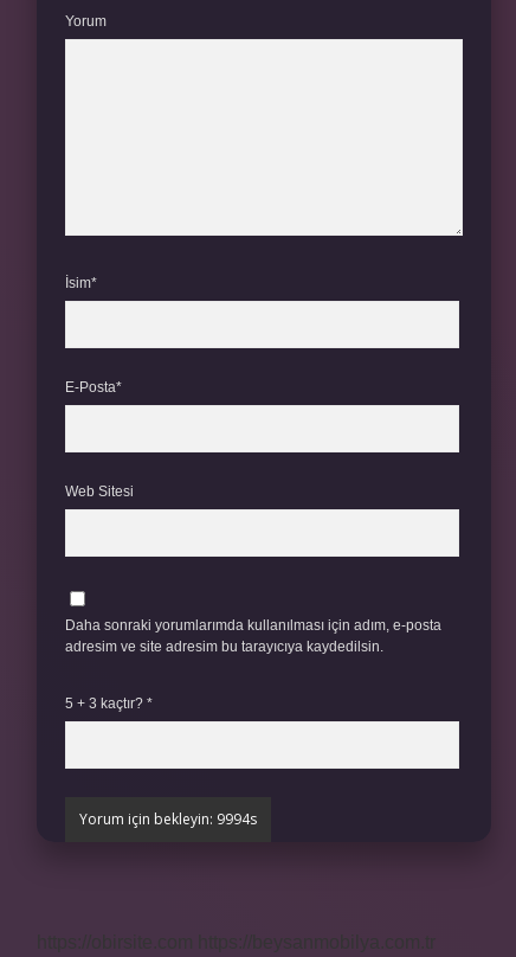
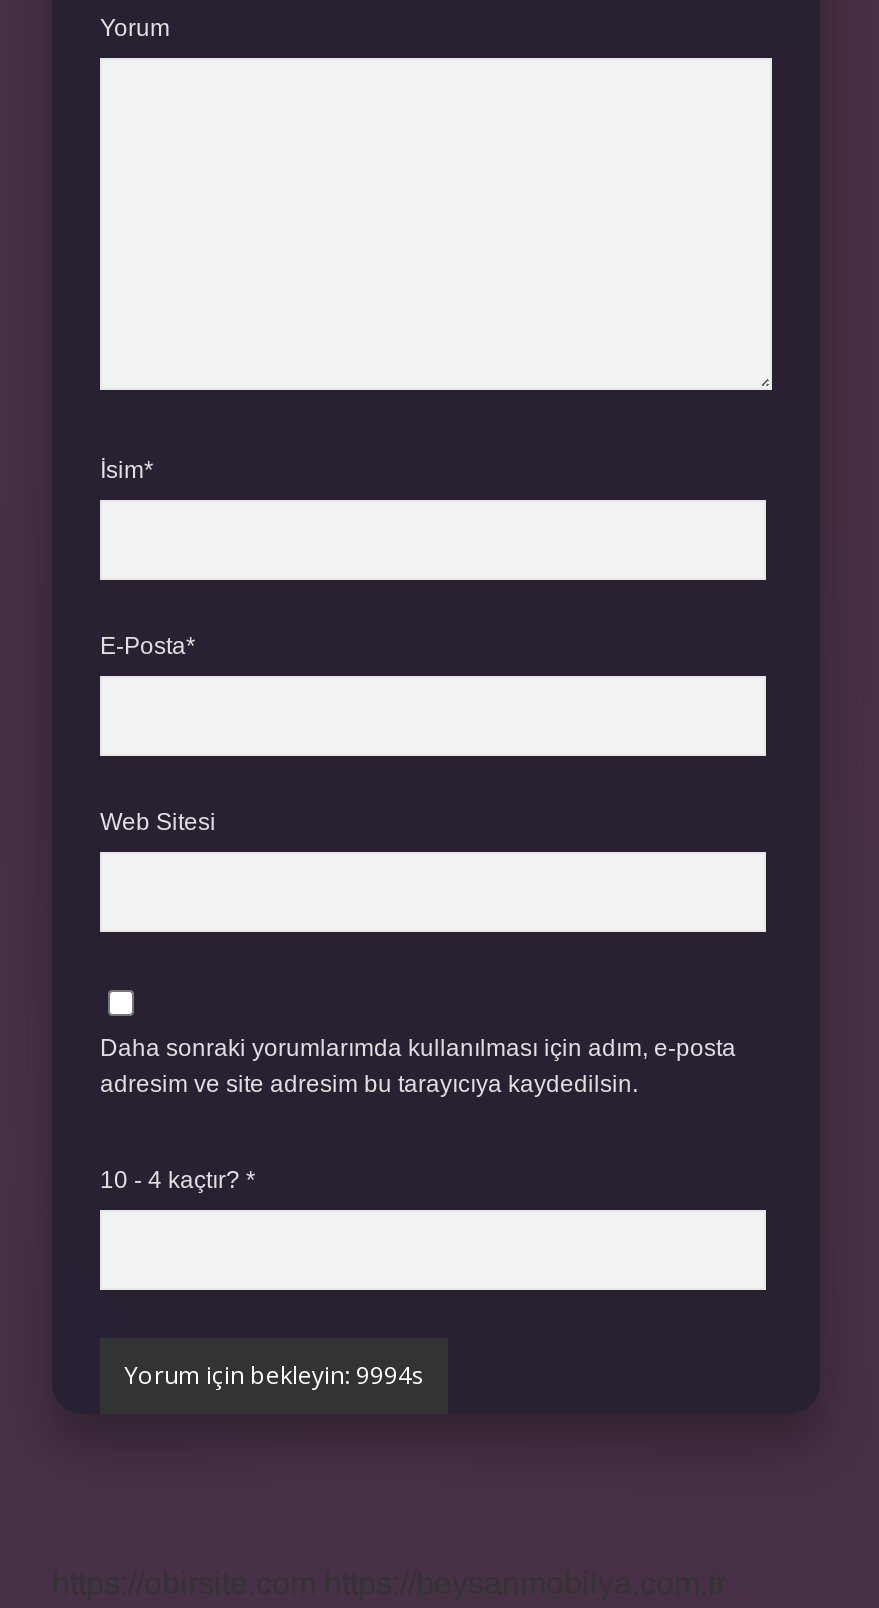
- 5 + 3 kaçtır? *
+ 10 - 4 kaçtır? *
